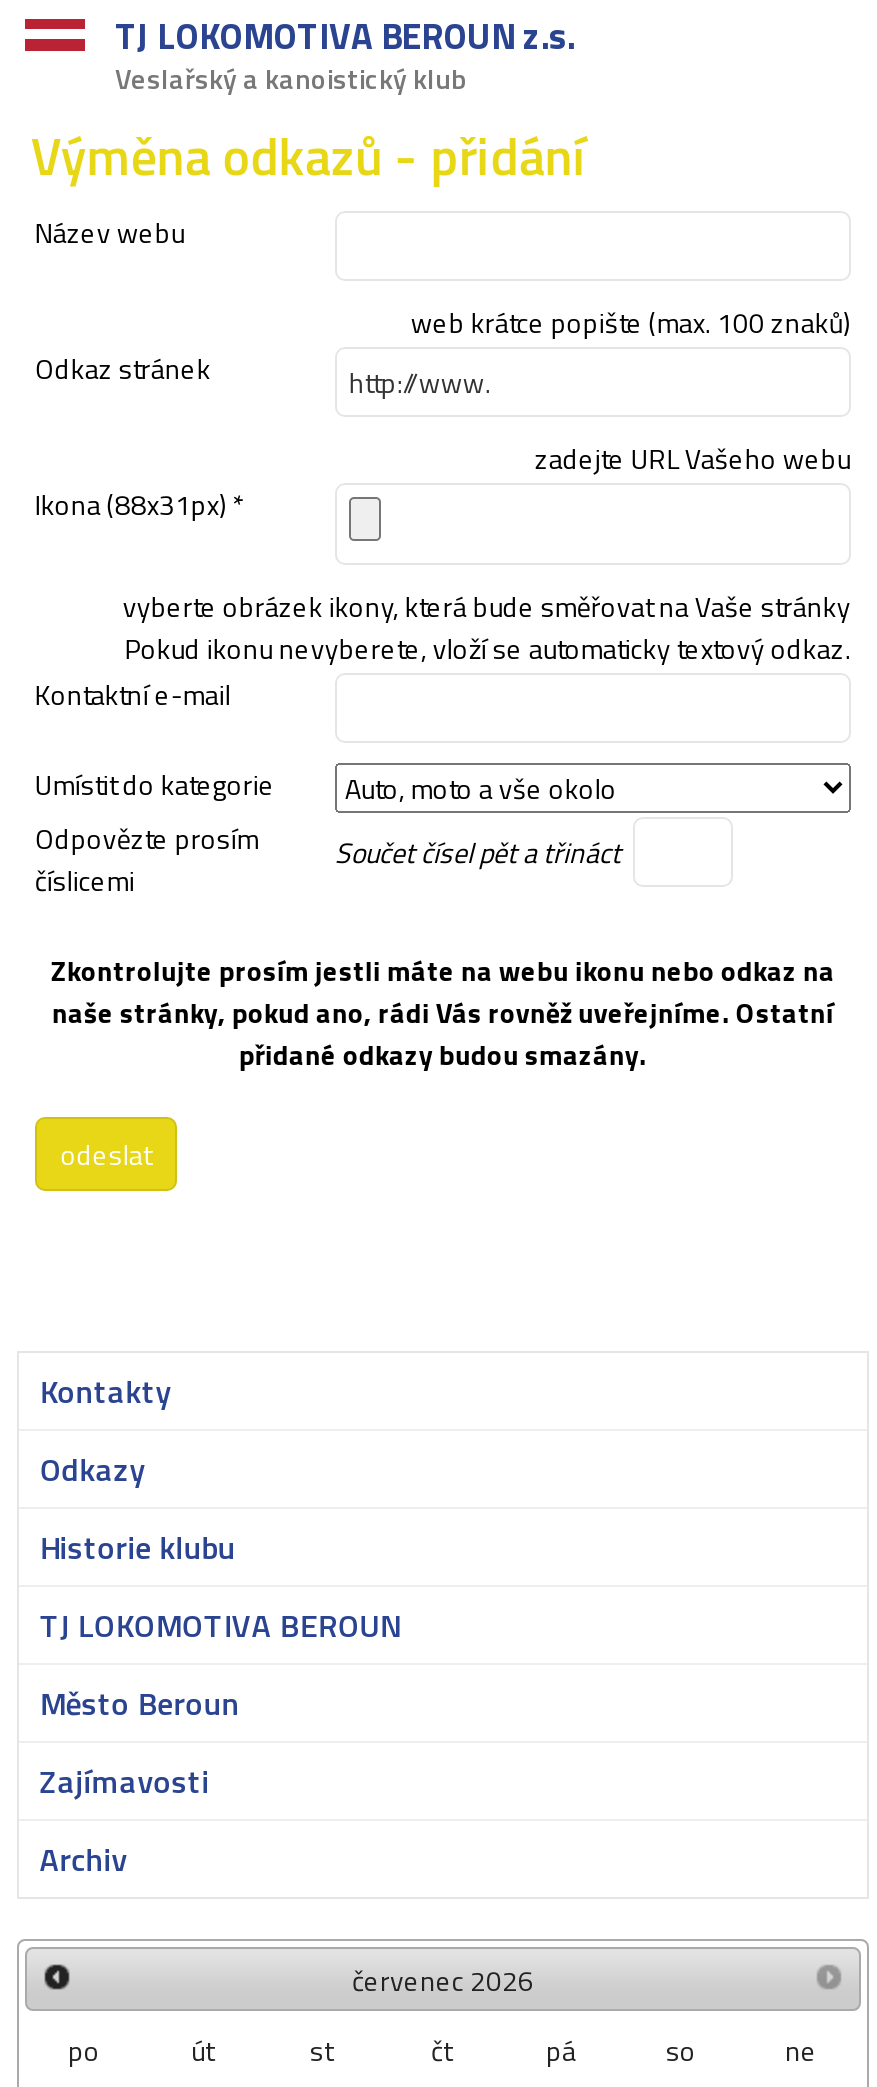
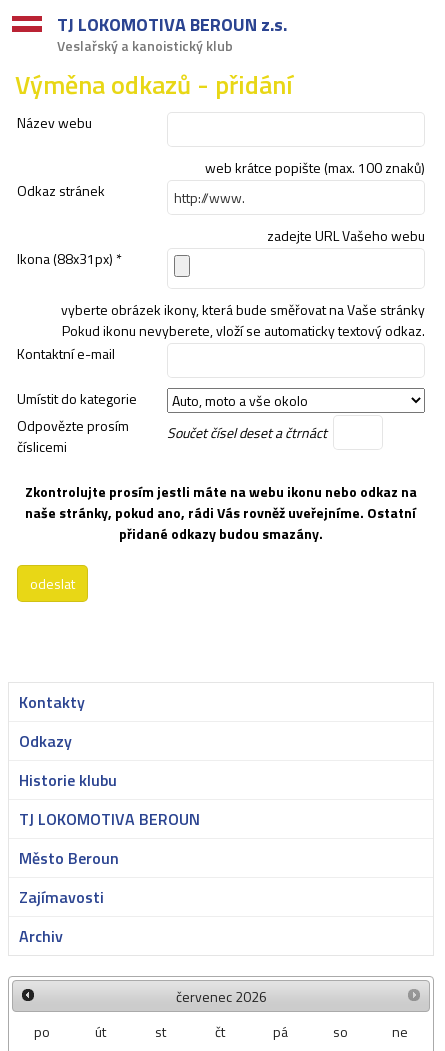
- Součet čísel pět a třináct
+ Součet čísel deset a čtrnáct
